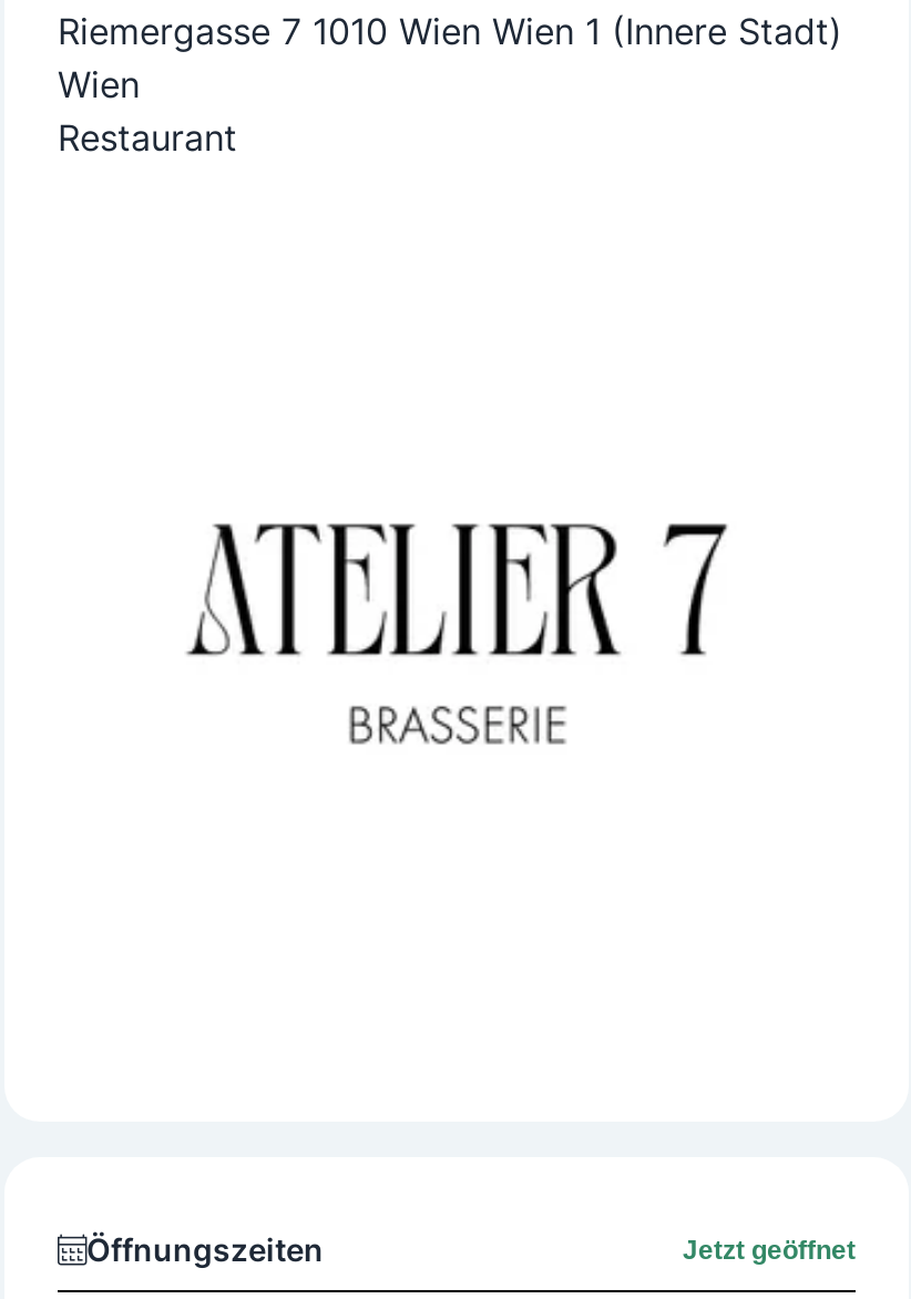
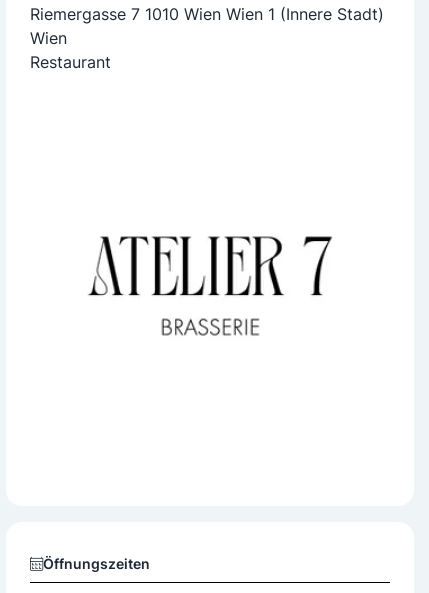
- Jetzt geöffnet
